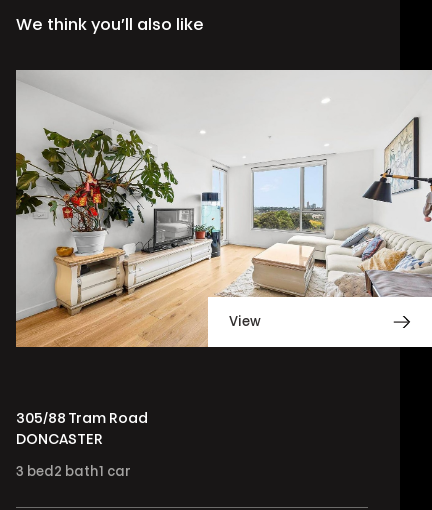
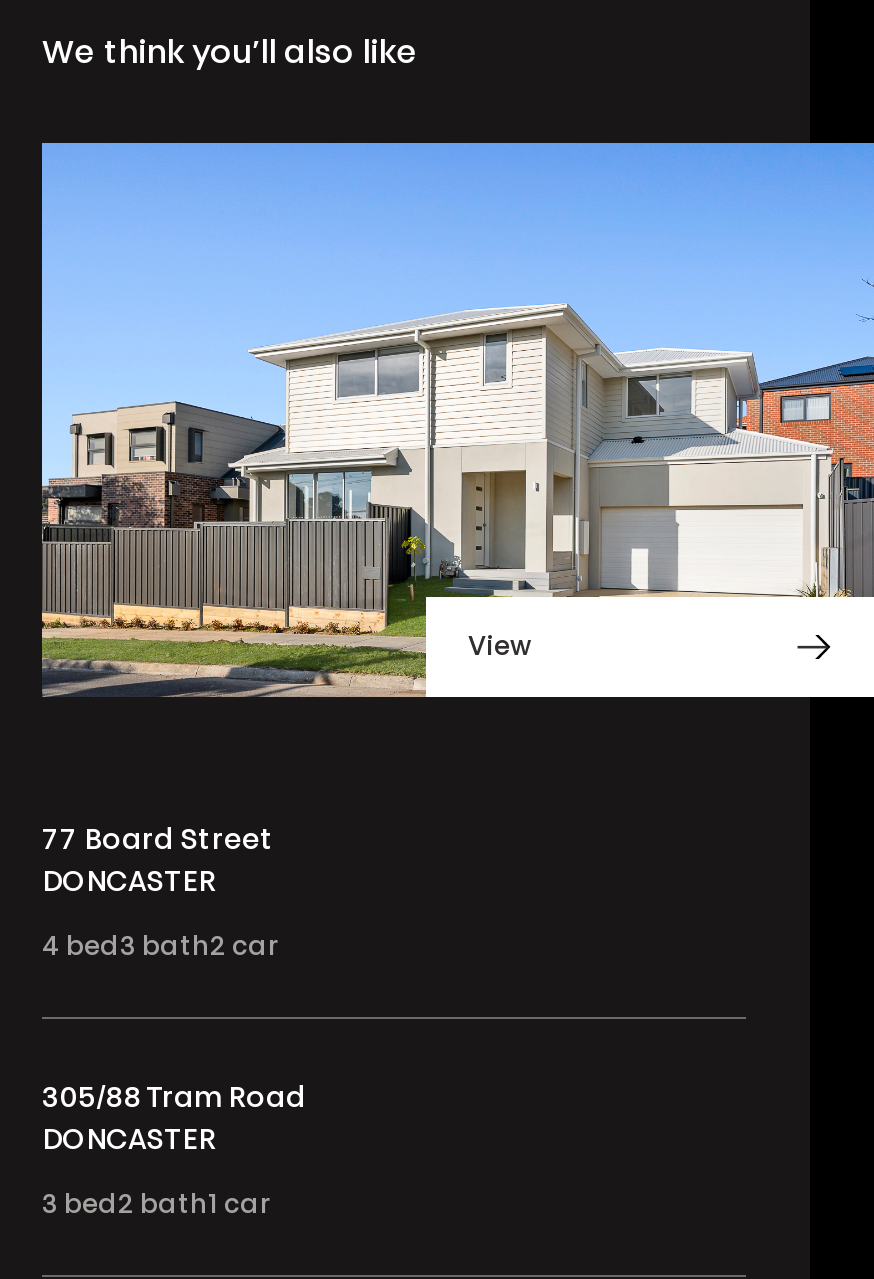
- [image]
+ [image]

+ 77 Board Street
+ DONCASTER
+ 4 bed 3 bath2 car
